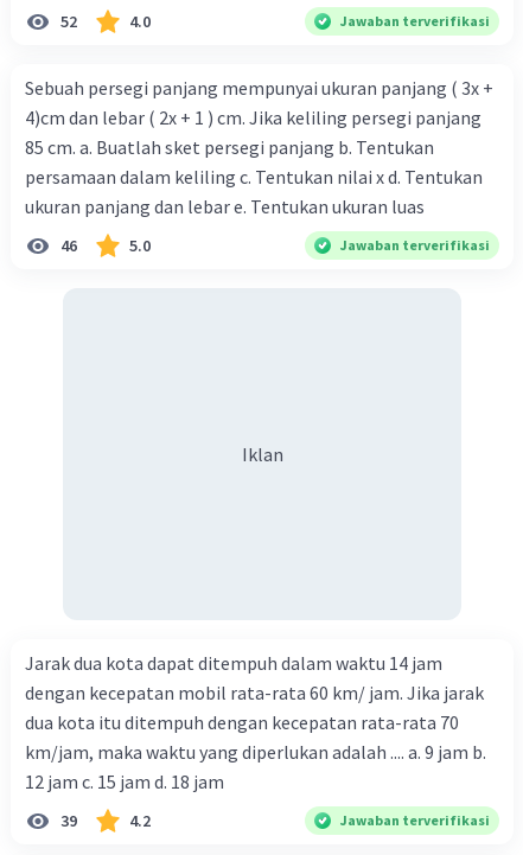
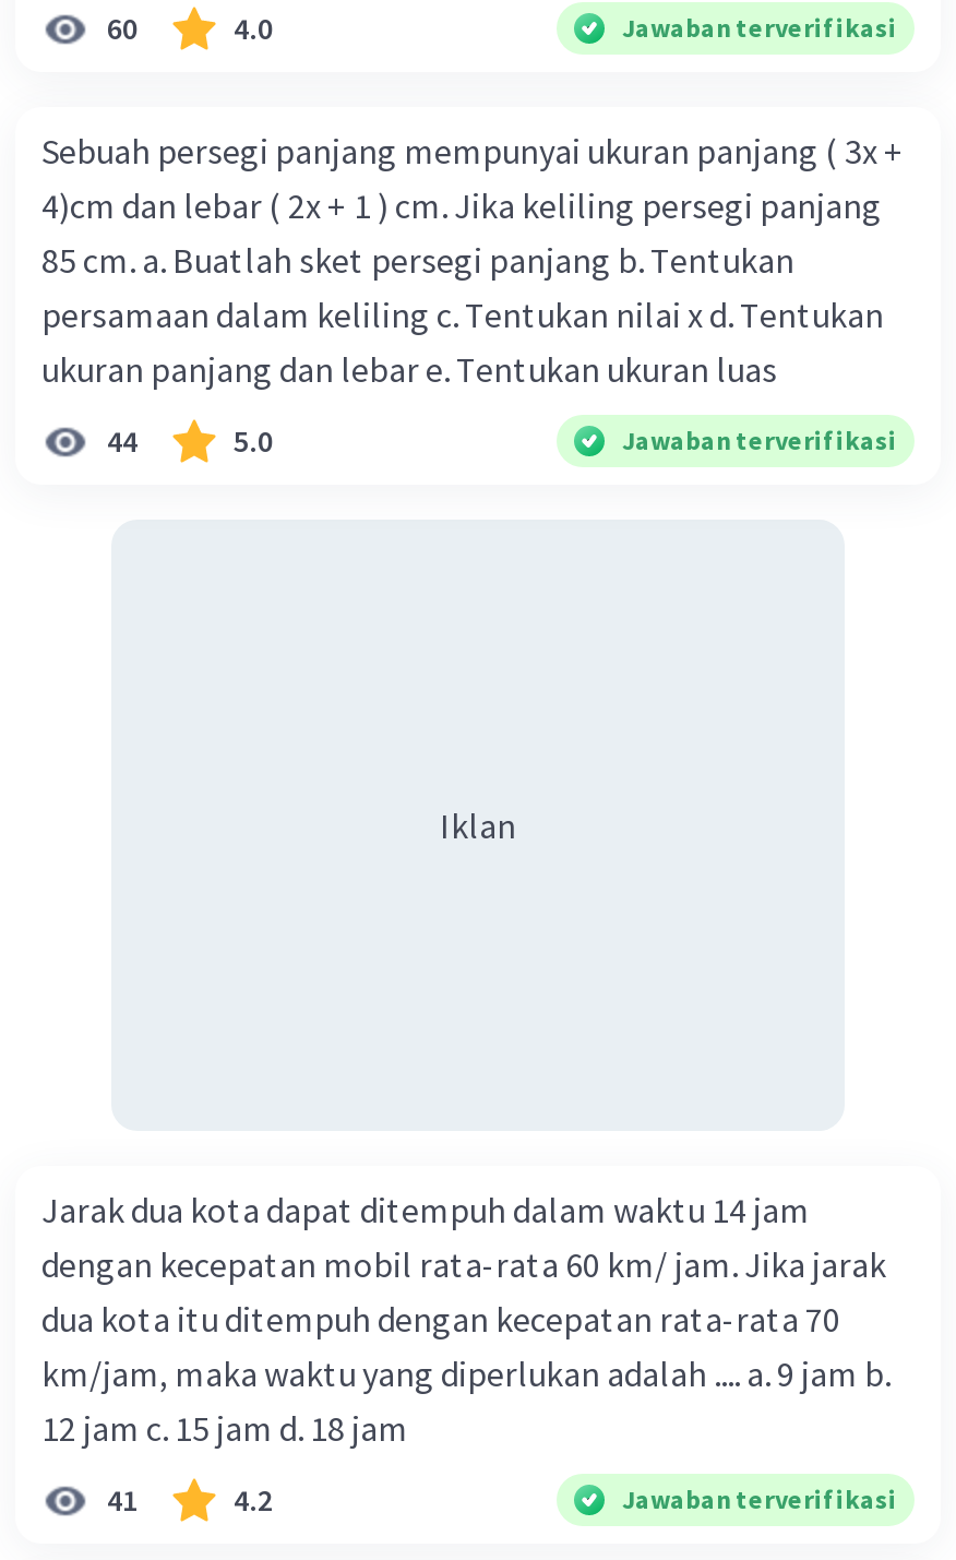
- 52
+ 60

- 46
+ 44

- 39
+ 41
